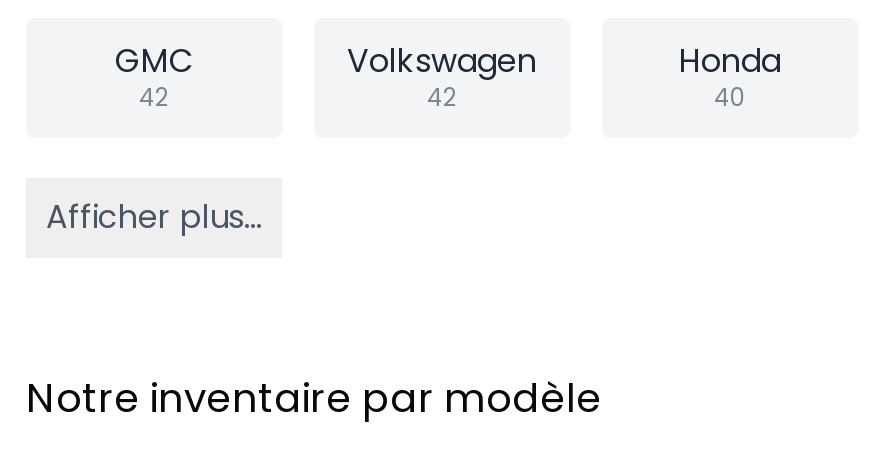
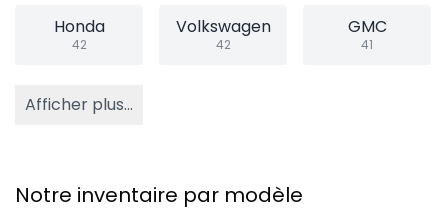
- GMC
+ Honda

- Honda
- 40
+ GMC
+ 41
